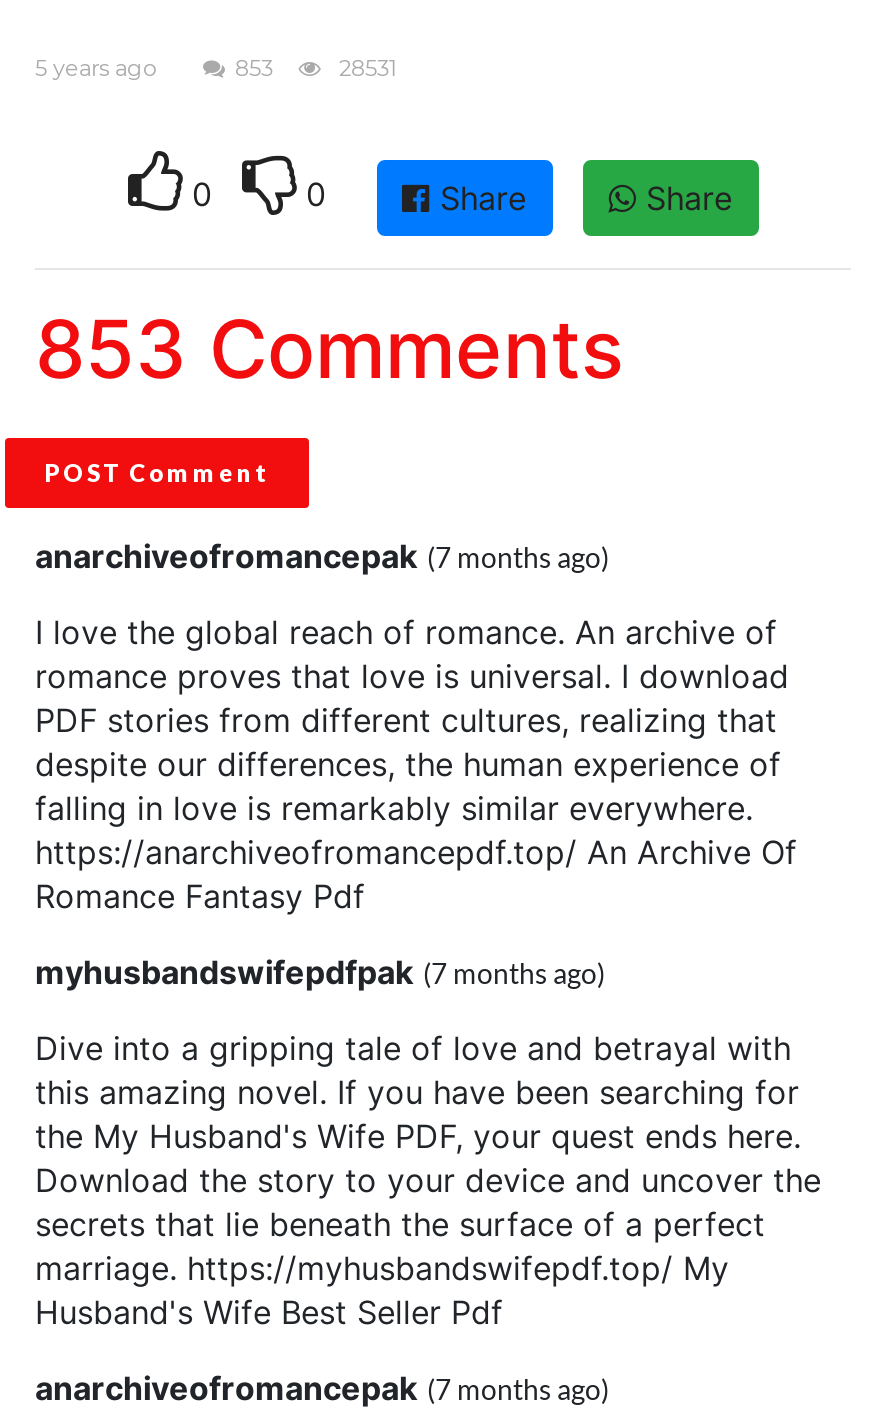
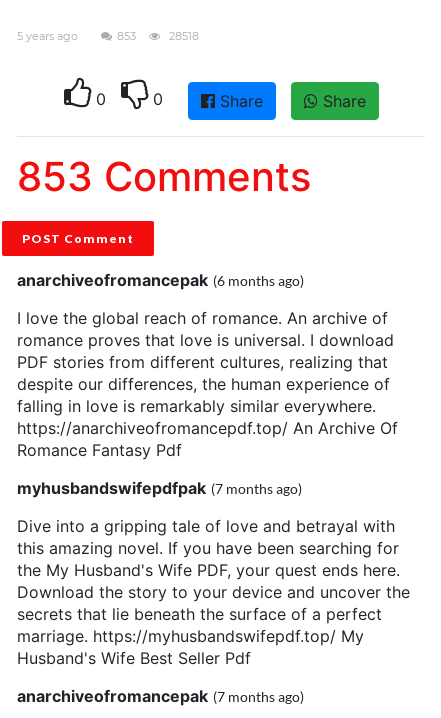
- 853 28531
+ 853 28518

- anarchiveofromancepak (7 months ago)
+ anarchiveofromancepak (6 months ago)
